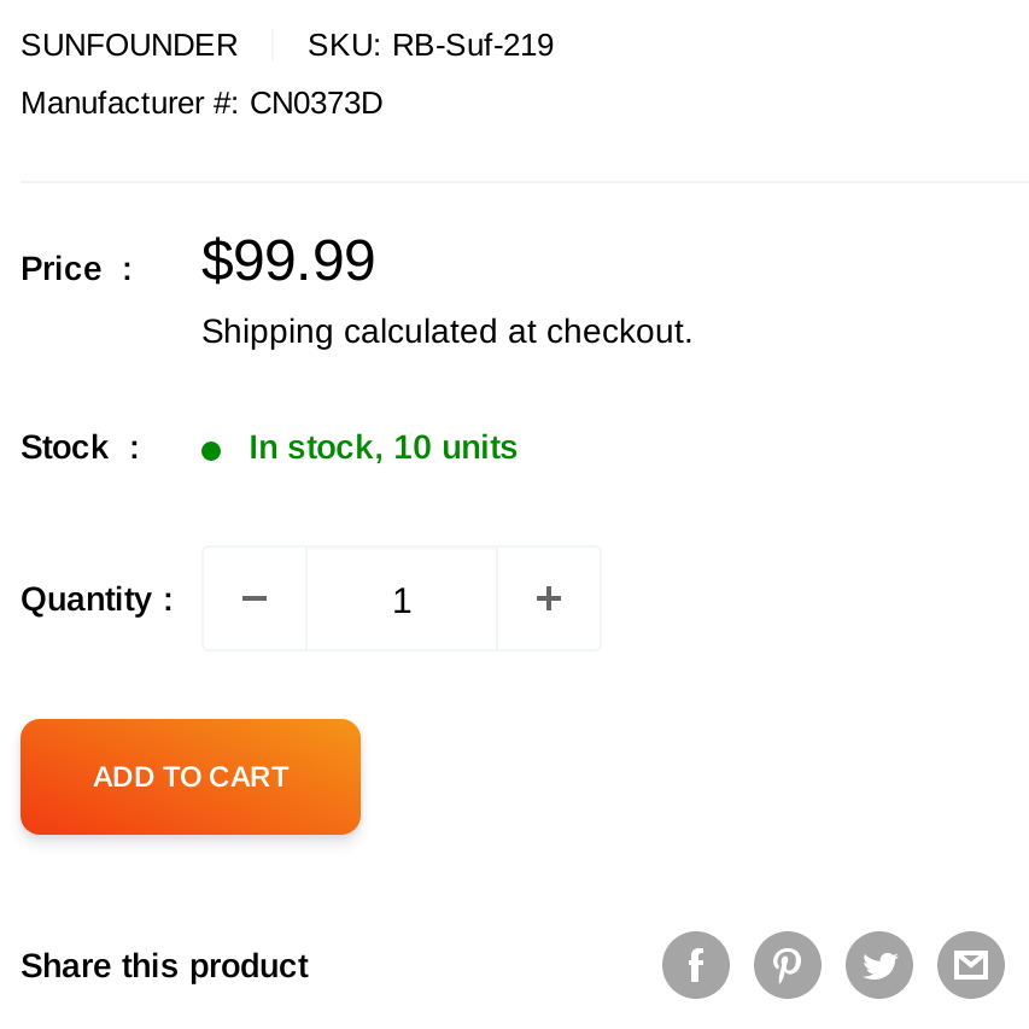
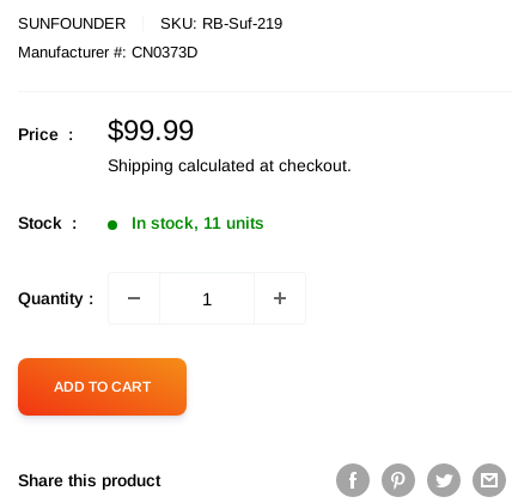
- In stock, 10 units
+ In stock, 11 units
